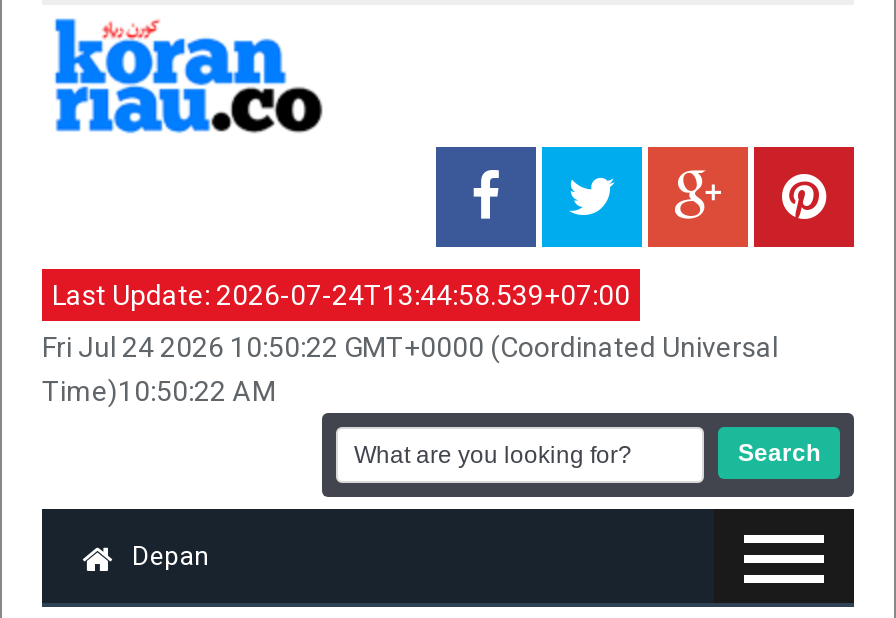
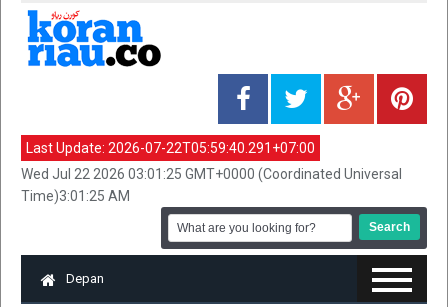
- Last Update: 2026-07-24T13:44:58.539+07:00
+ Last Update: 2026-07-22T05:59:40.291+07:00

- Fri Jul 24 2026 10:50:22 GMT+0000 (Coordinated Universal
+ Wed Jul 22 2026 03:01:25 GMT+0000 (Coordinated Universal

- Time)10:50:22 AM
+ Time)3:01:25 AM
